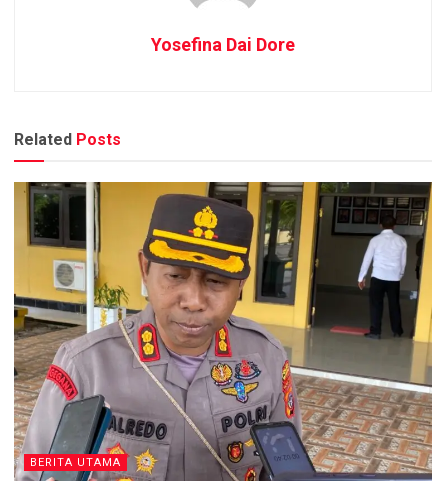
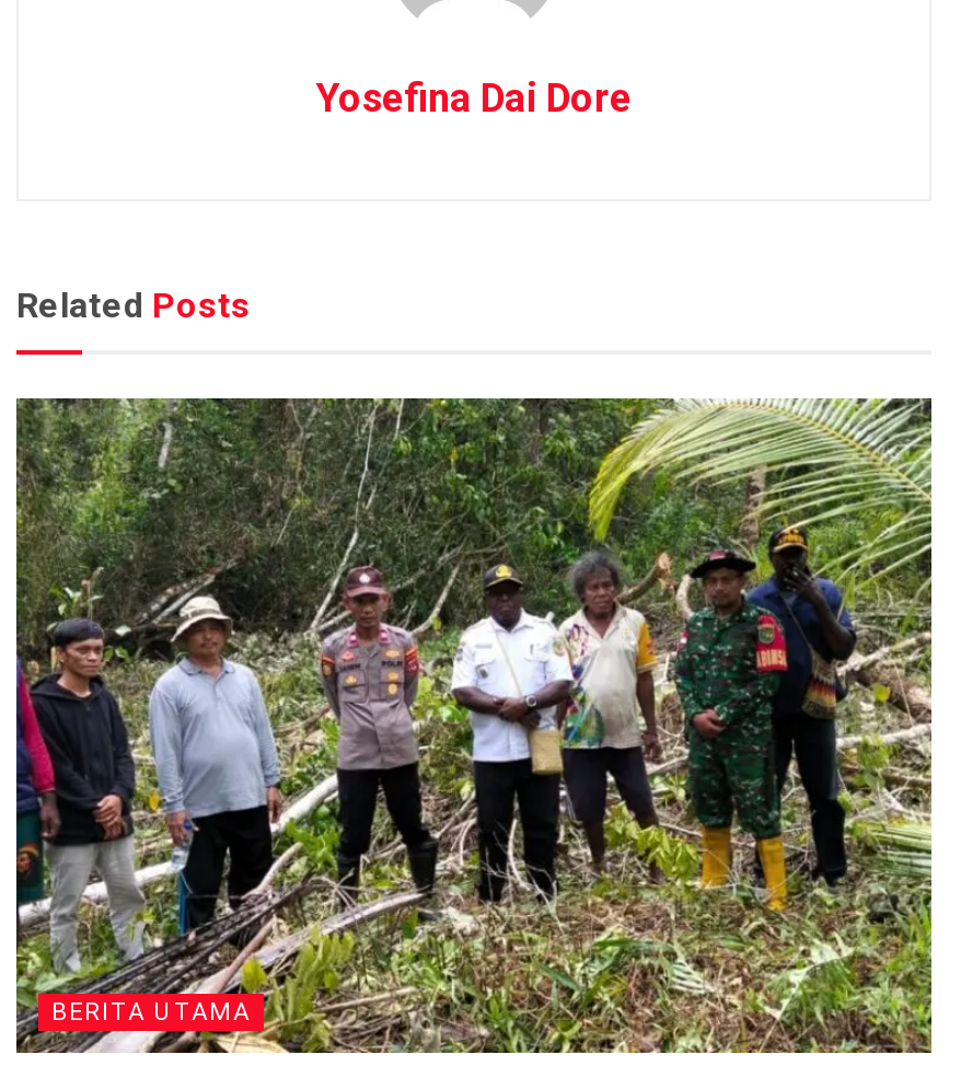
- [image]
+ [image]
